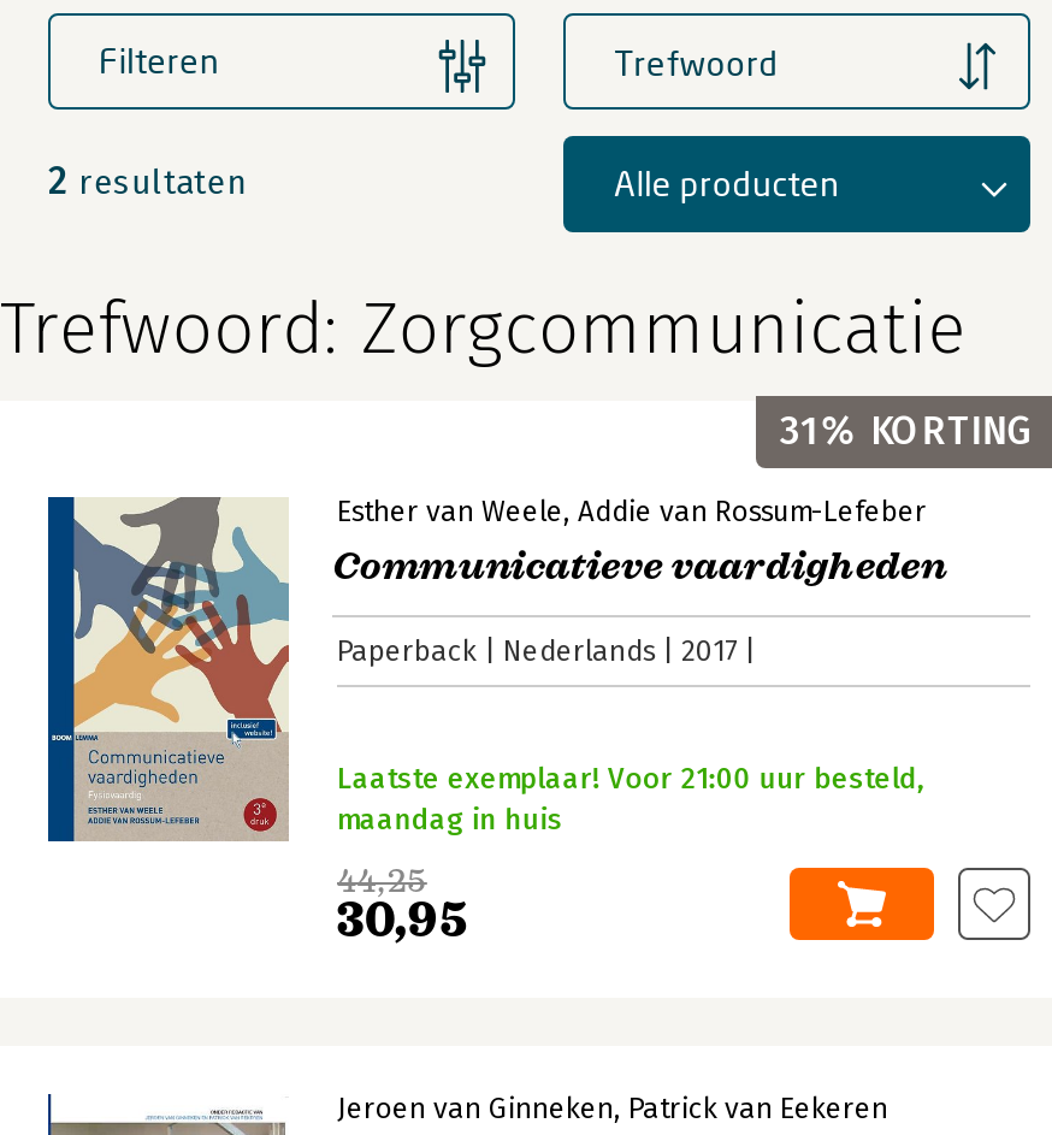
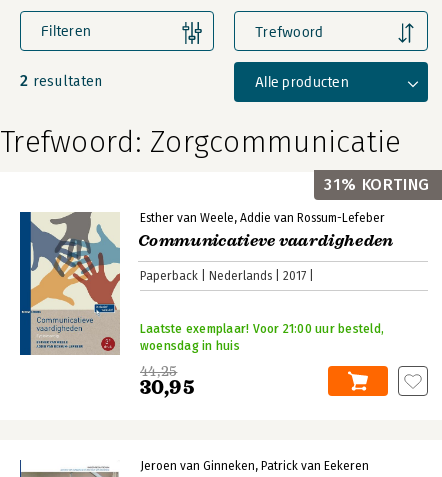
- maandag in huis
+ woensdag in huis
